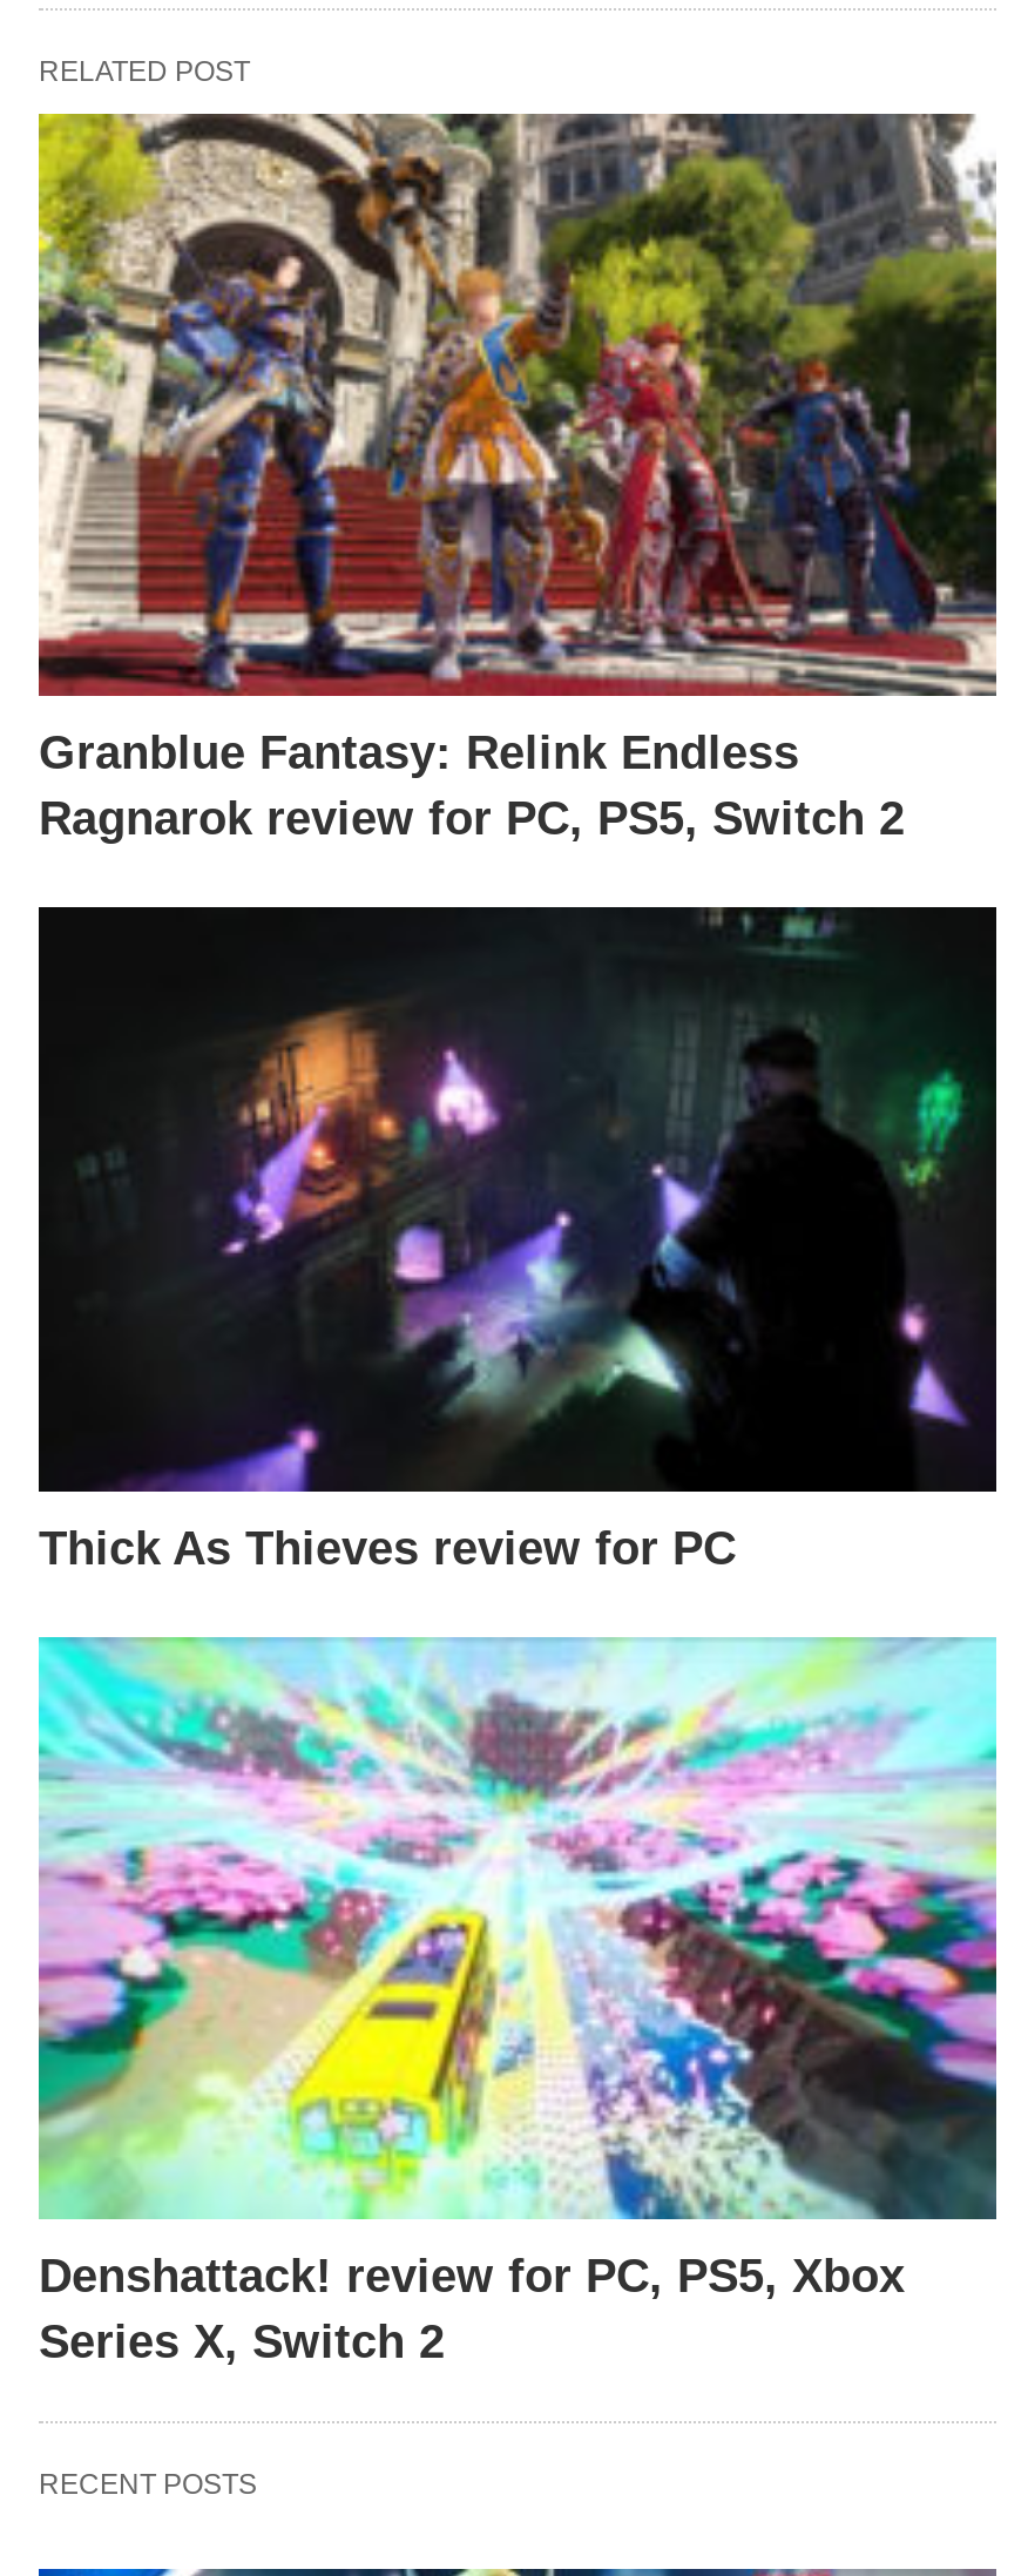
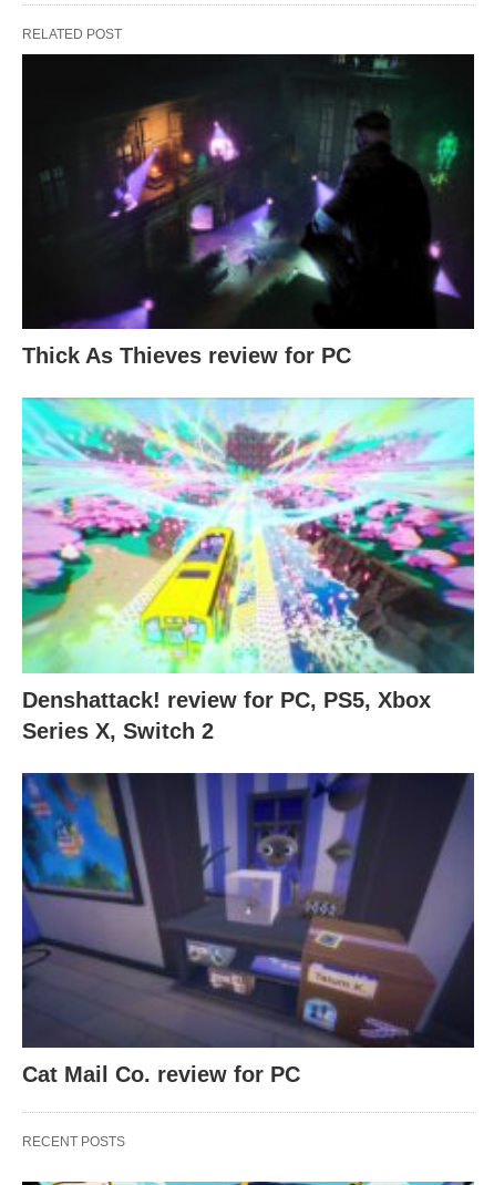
- [image]
- Granblue Fantasy: Relink Endless
- Ragnarok review for PC, PS5, Switch 2

moved up: [image] | Thick As Thieves review for PC | Denshattack! review for PC, PS5, Xbox | Series X, Switch 2

+ [image]
+ Cat Mail Co. review for PC
